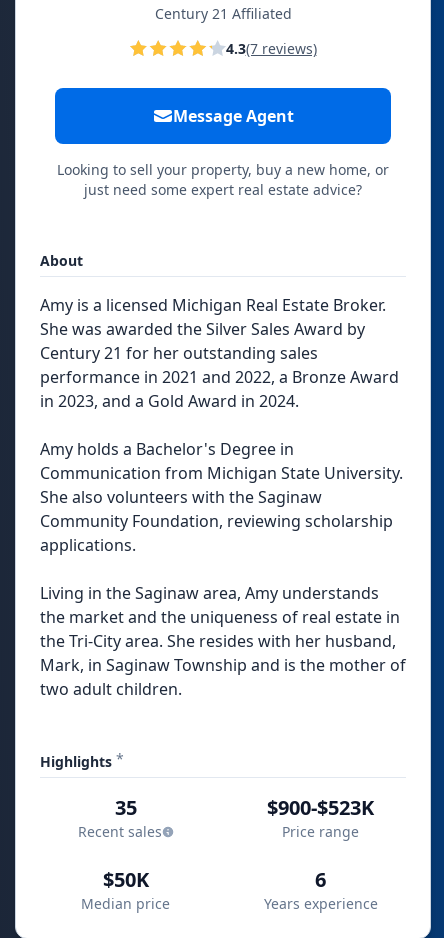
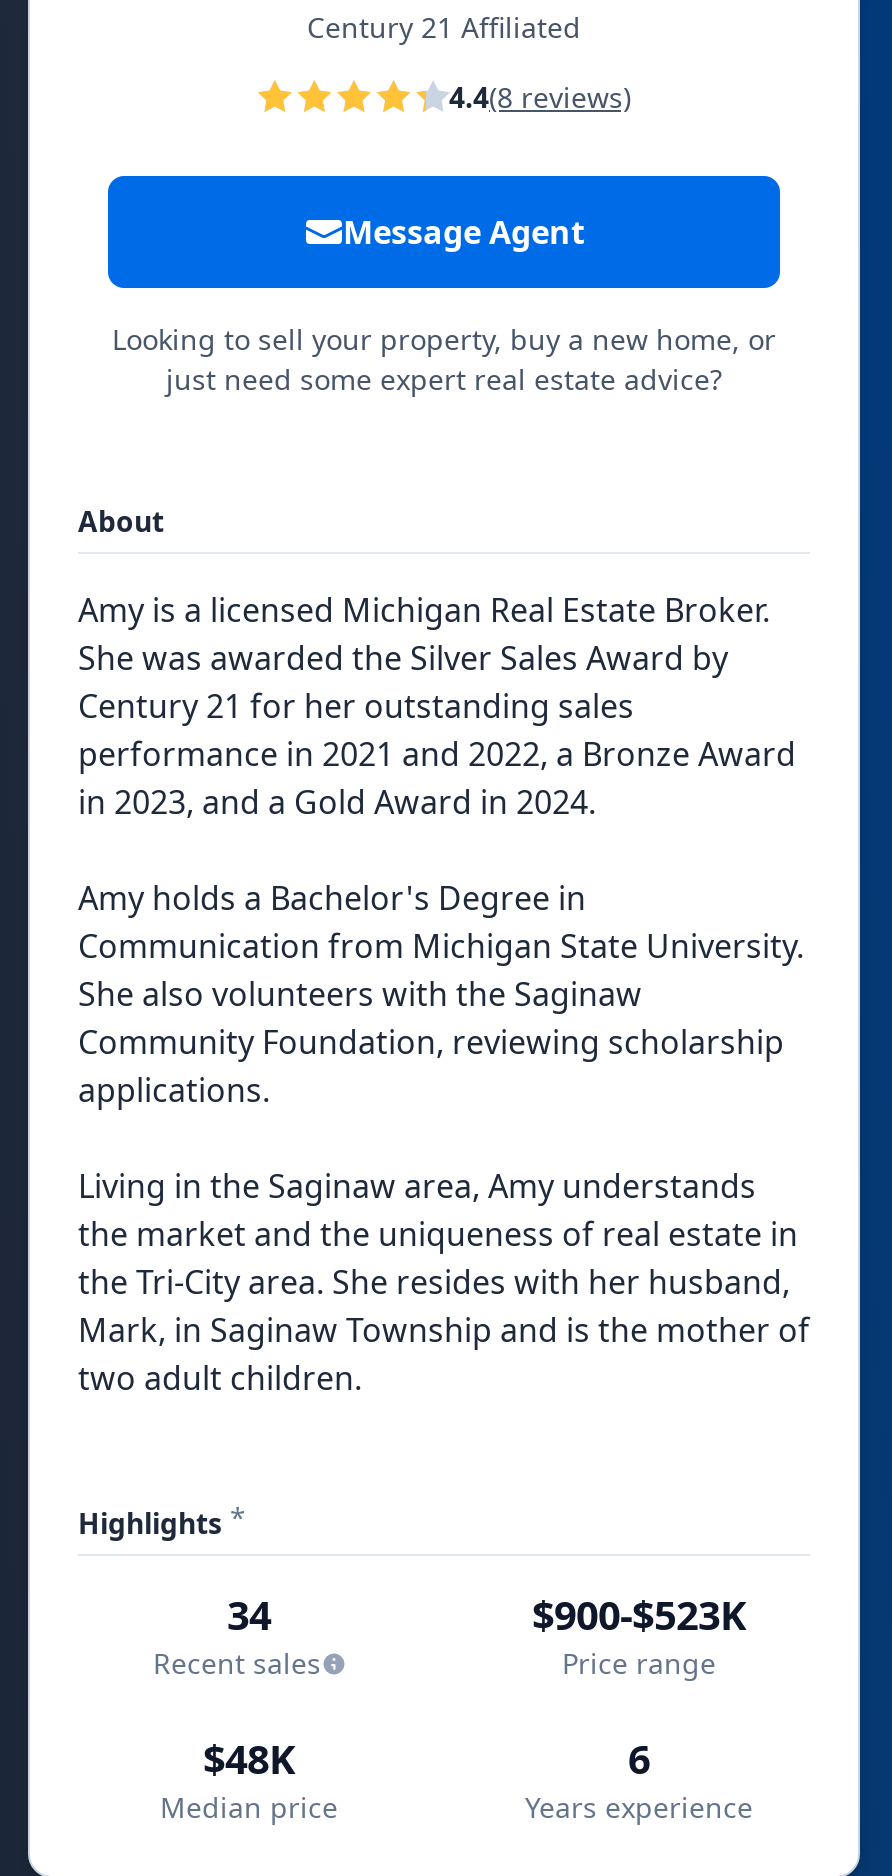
- 4.3(7 reviews)
+ 4.4(8 reviews)

- 35
+ 34

- $50K
+ $48K
